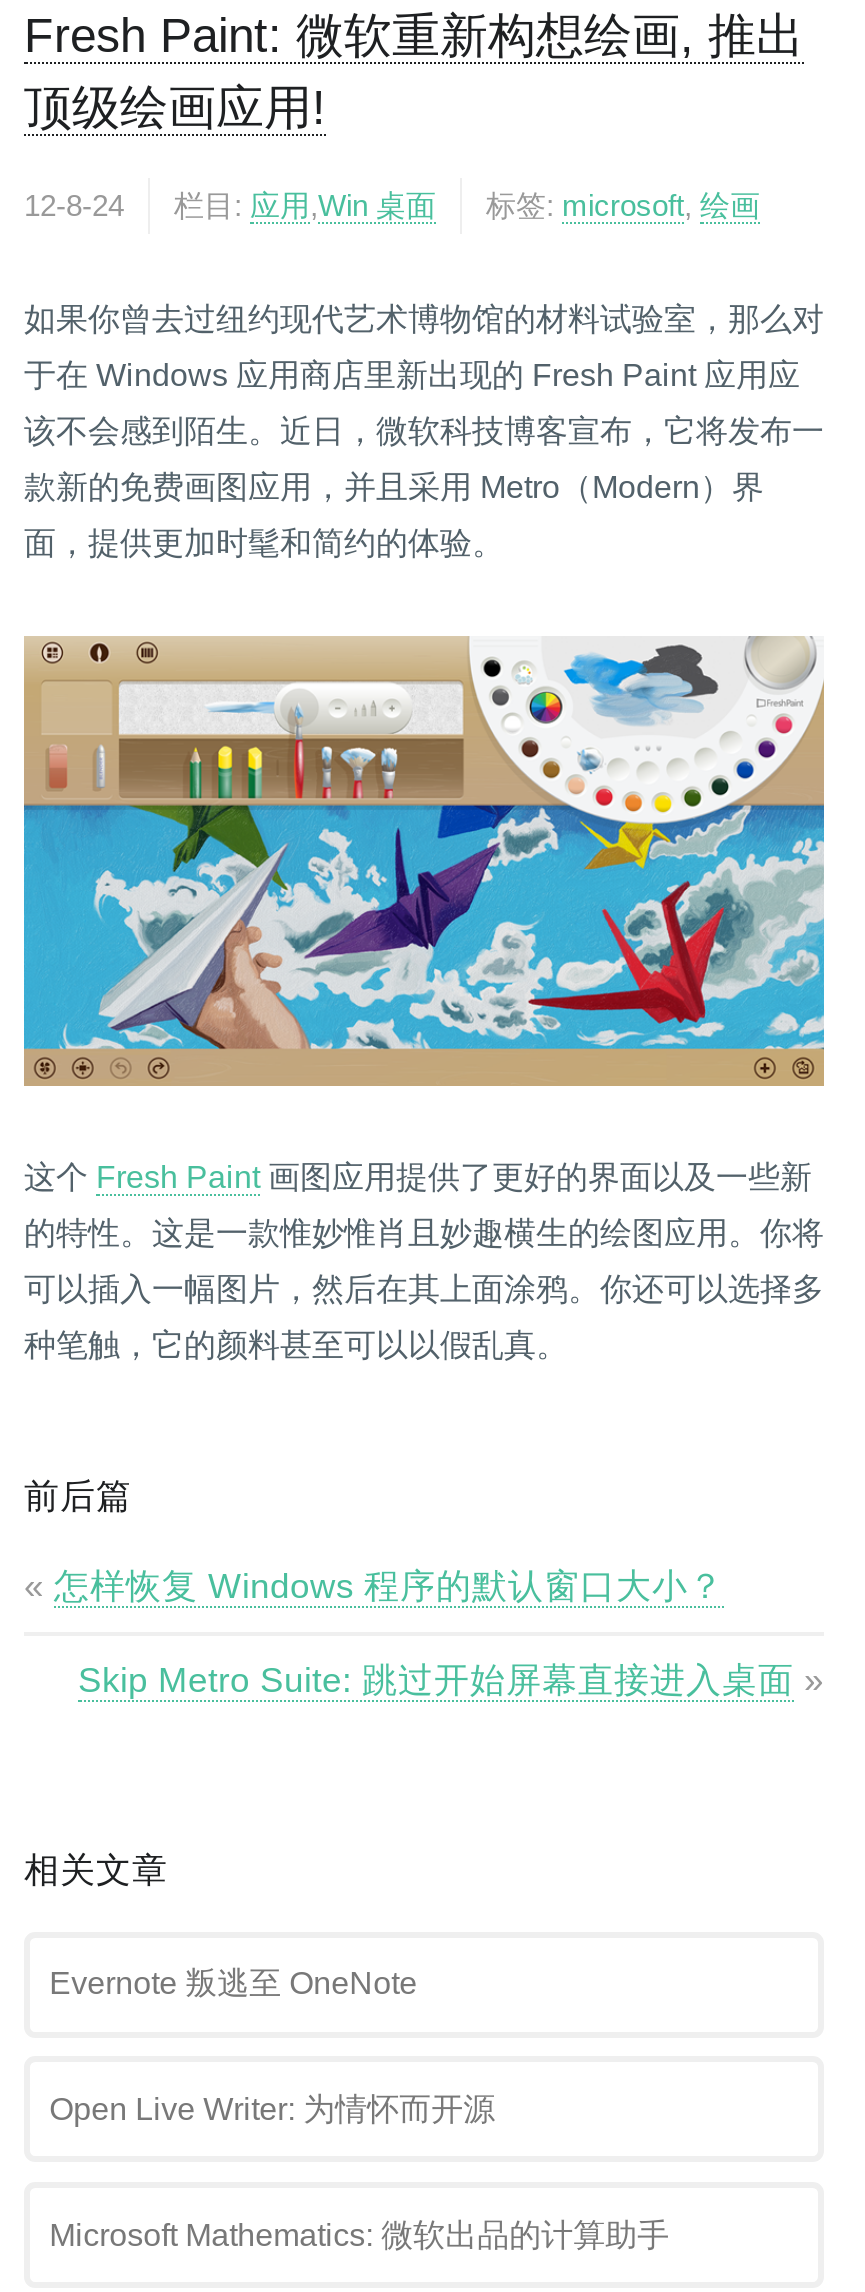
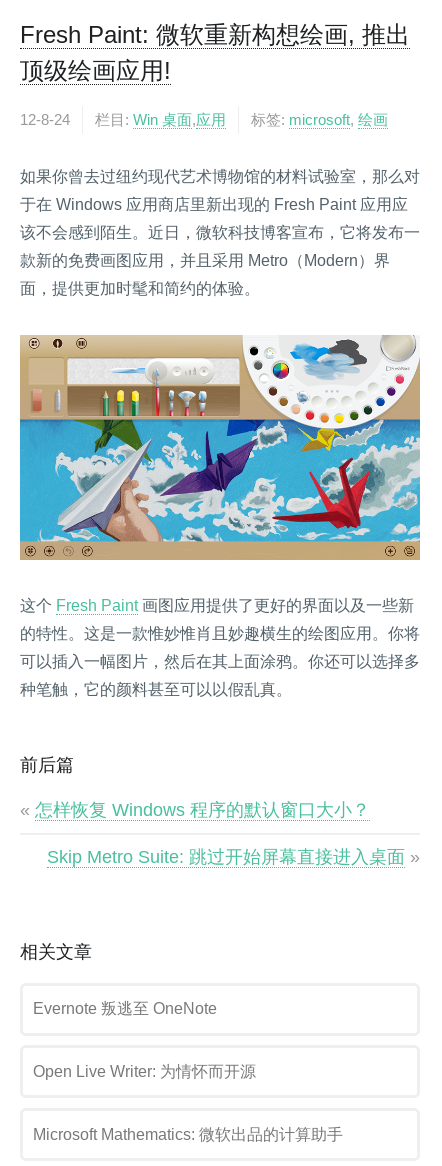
- 栏目:应用, Win 桌面
+ 栏目: Win 桌面,应用
